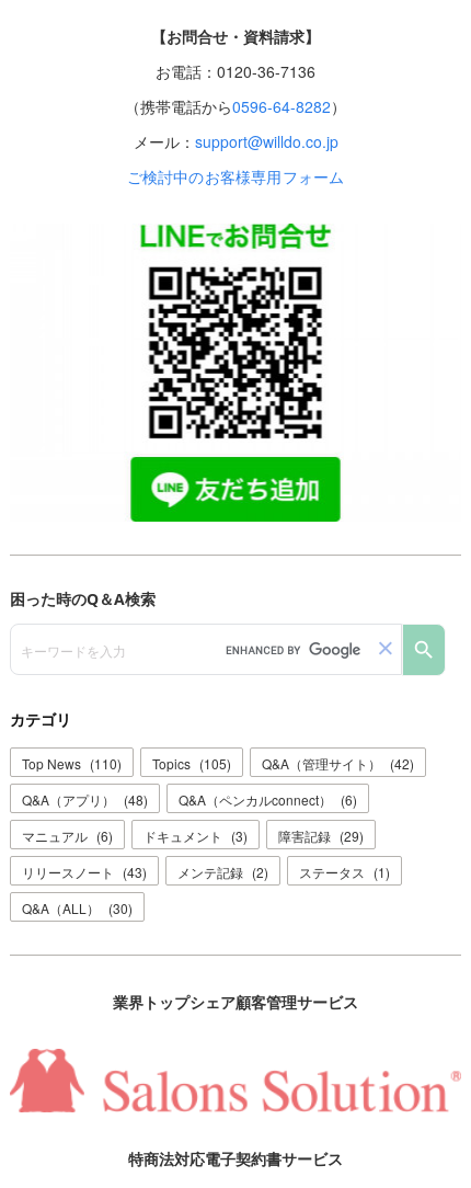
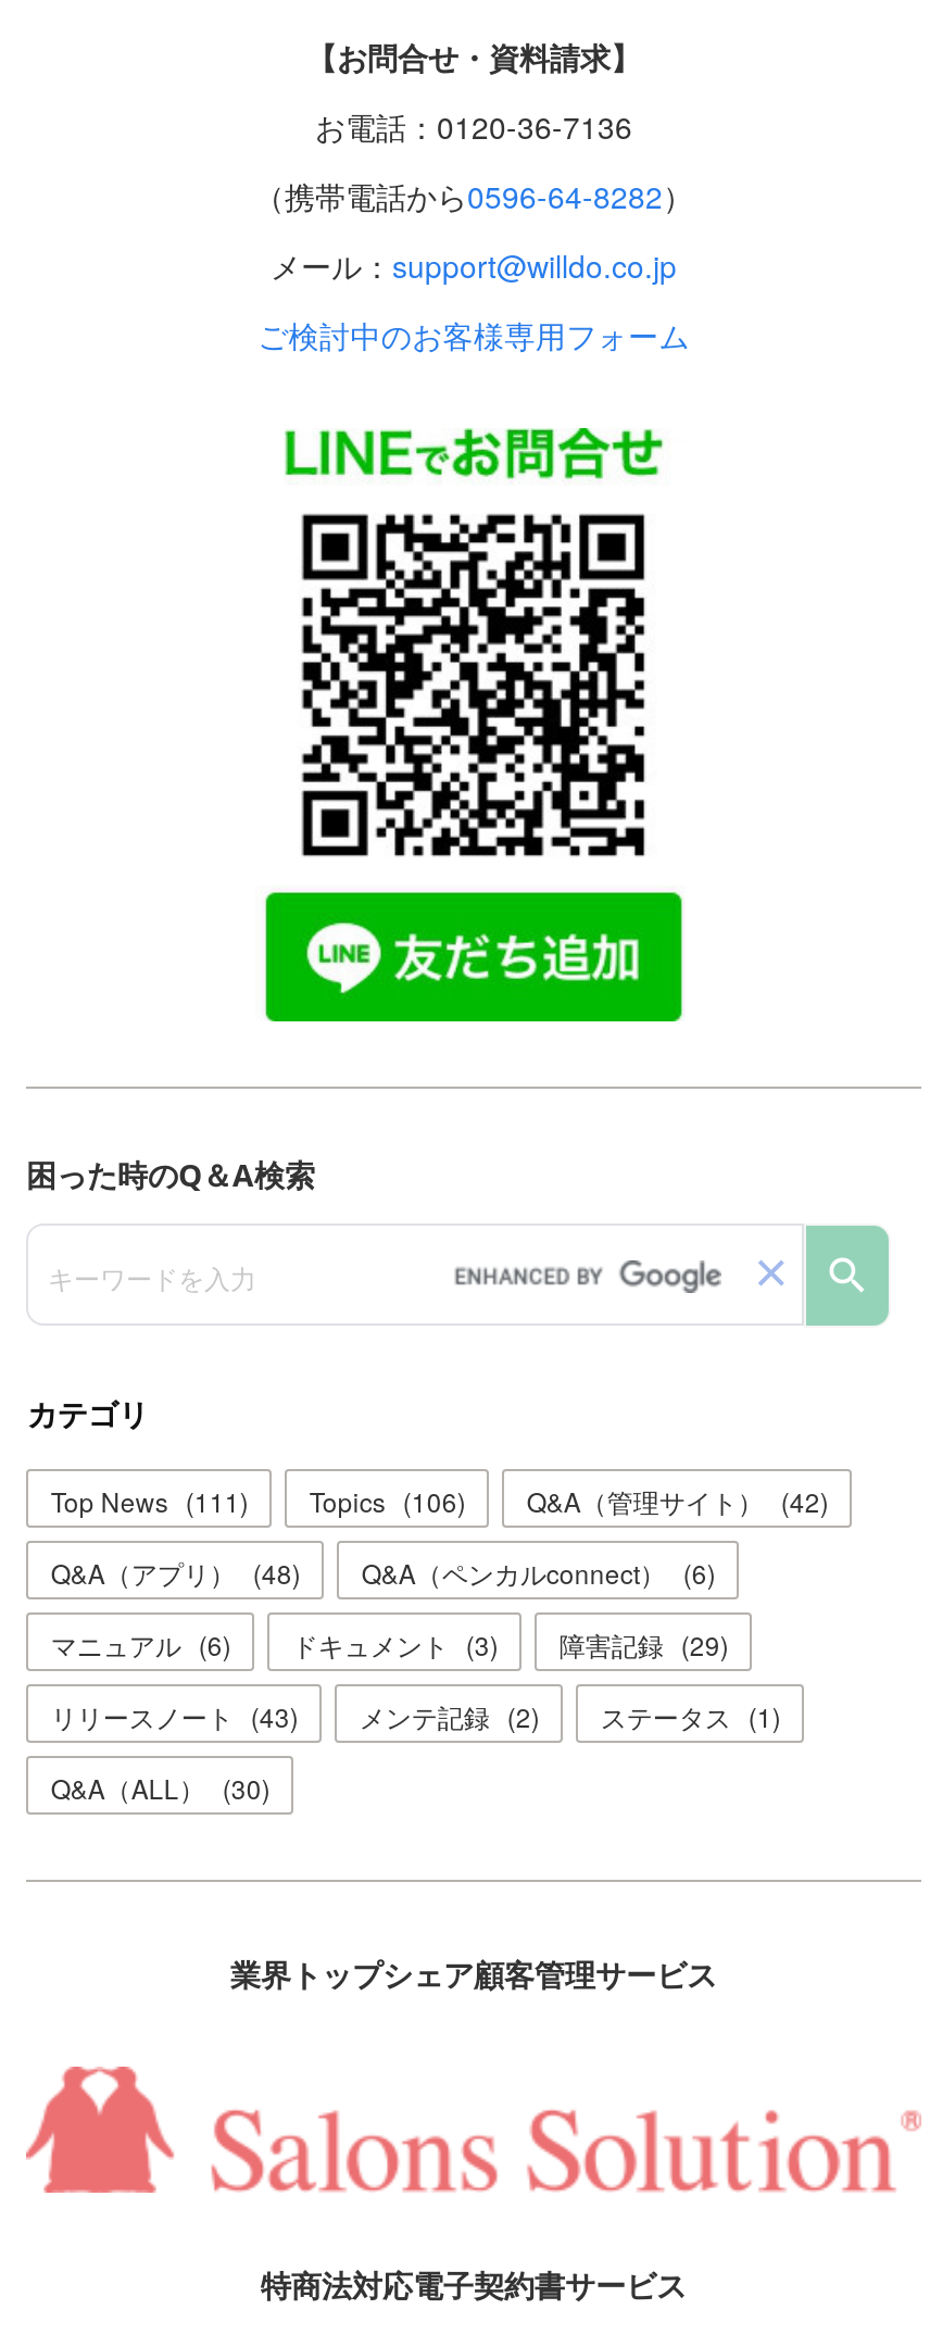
- Top News (110)
+ Top News (111)

- Topics (105)
+ Topics (106)
